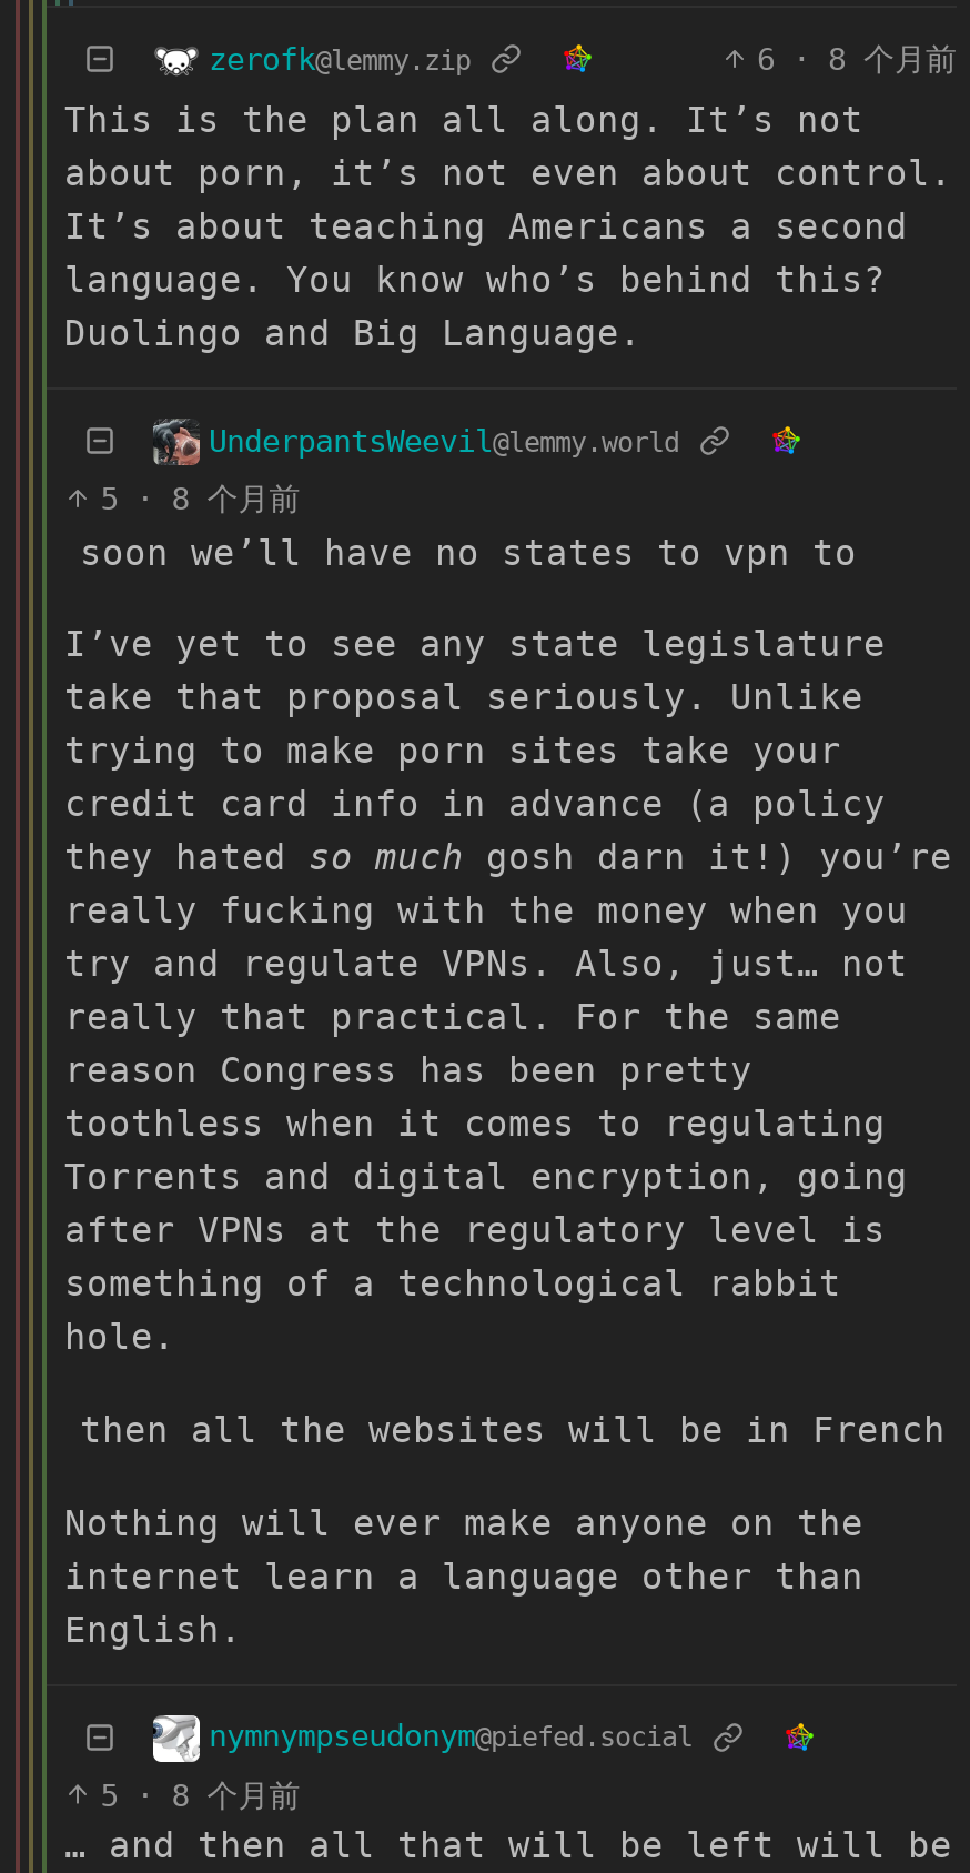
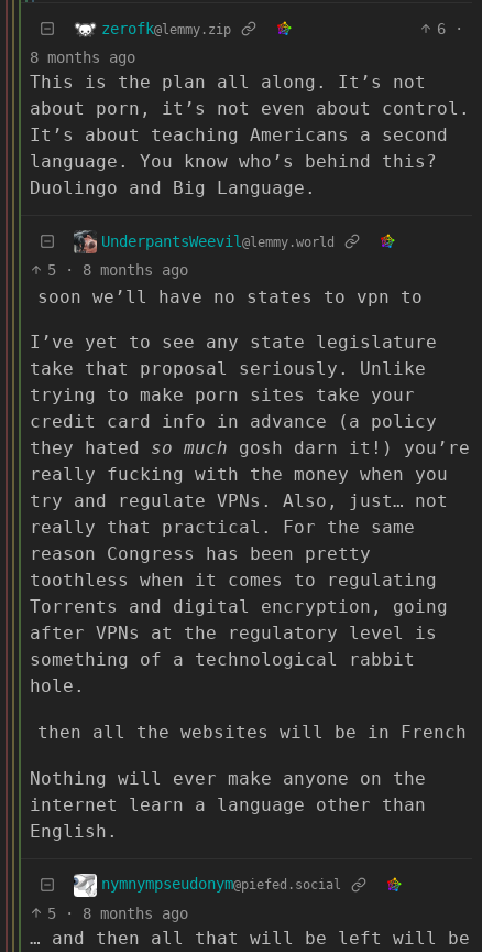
- 6 · 8 个月前
+ 6 ·
+ 8 months ago

- 5 · 8 个月前
+ 5 · 8 months ago

- 5 · 8 个月前
+ 5 · 8 months ago
